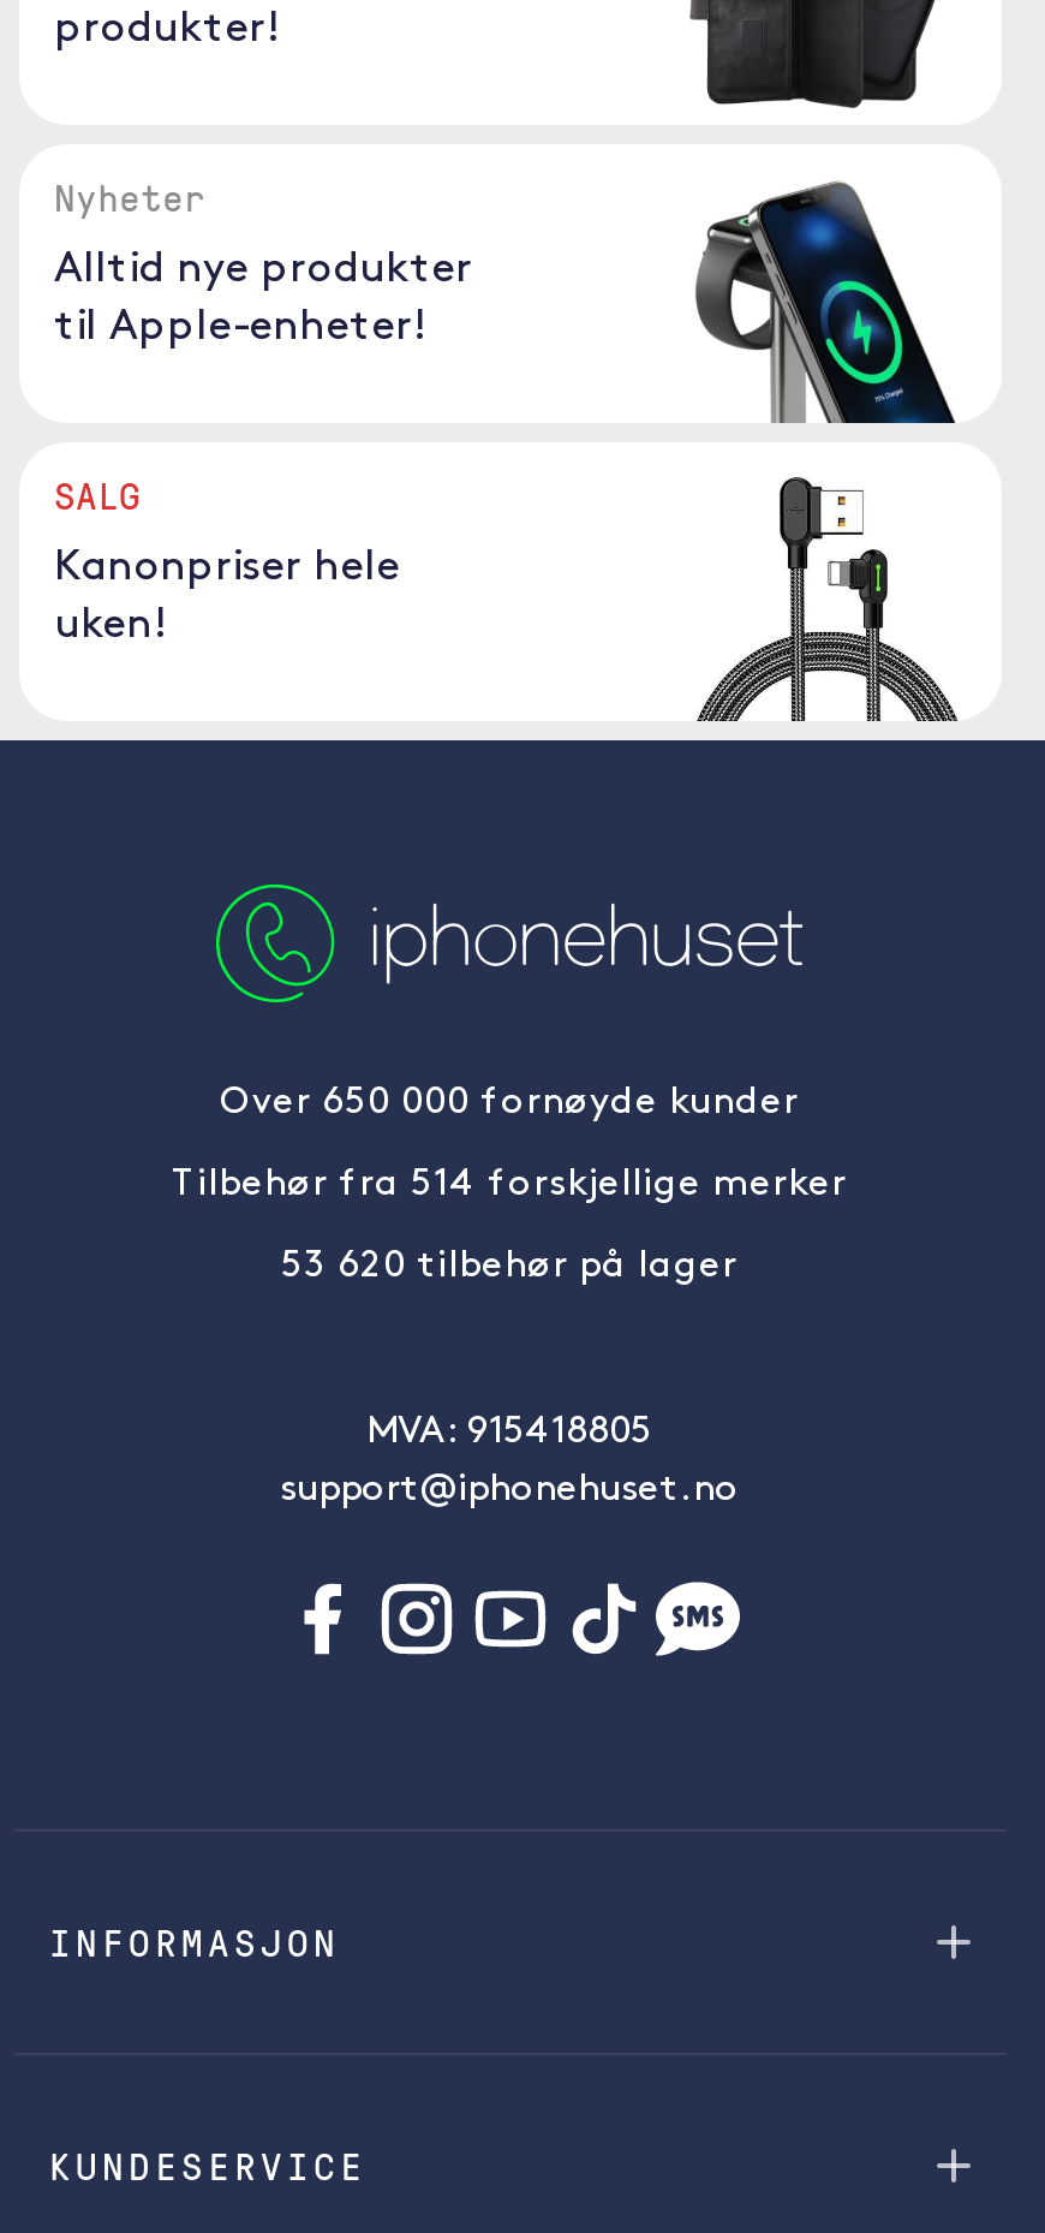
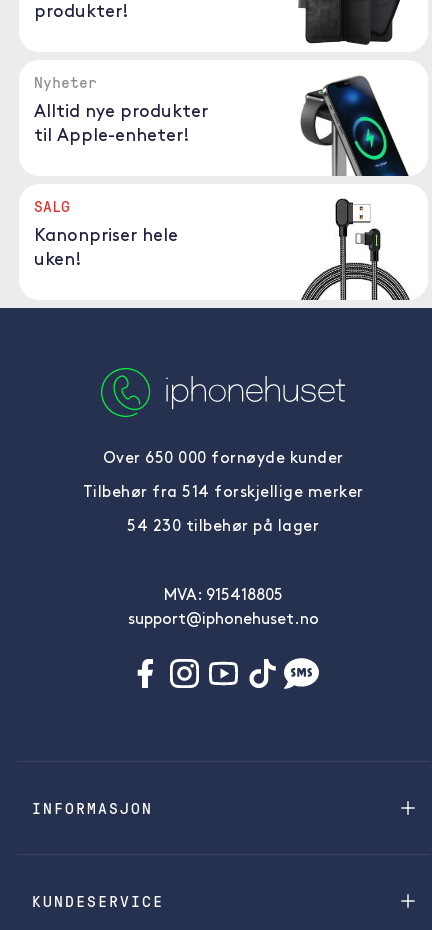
- 53 620 tilbehør på lager
+ 54 230 tilbehør på lager
